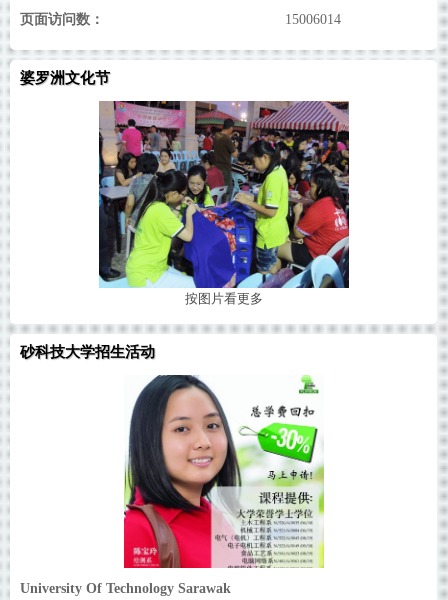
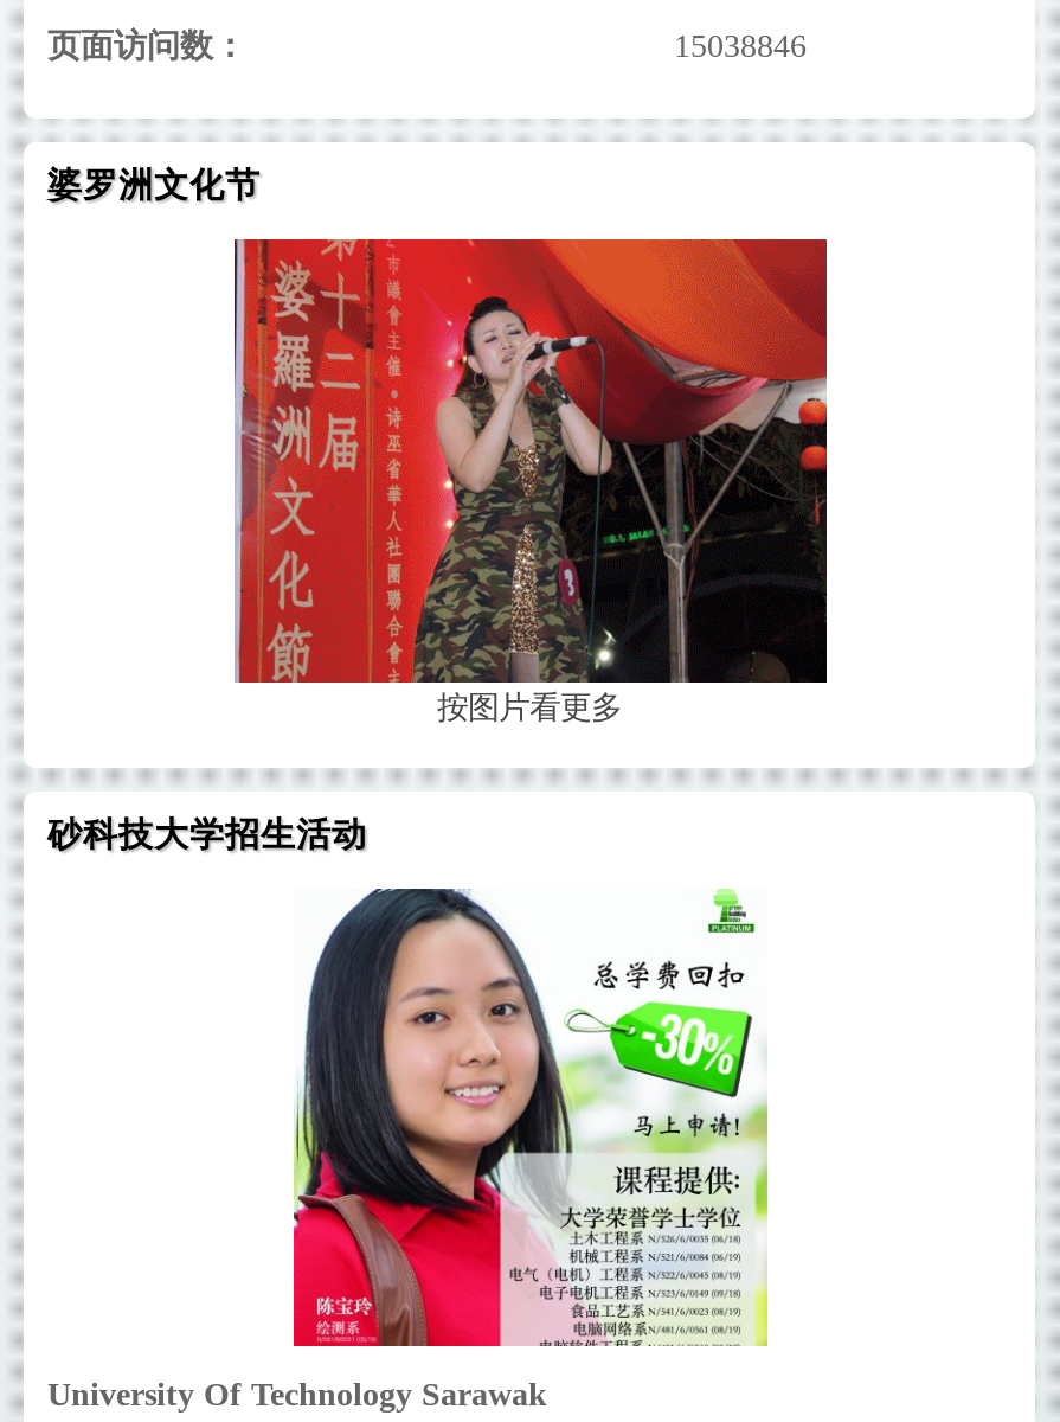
- 15006014
+ 15038846

- [image]
+ [image]
